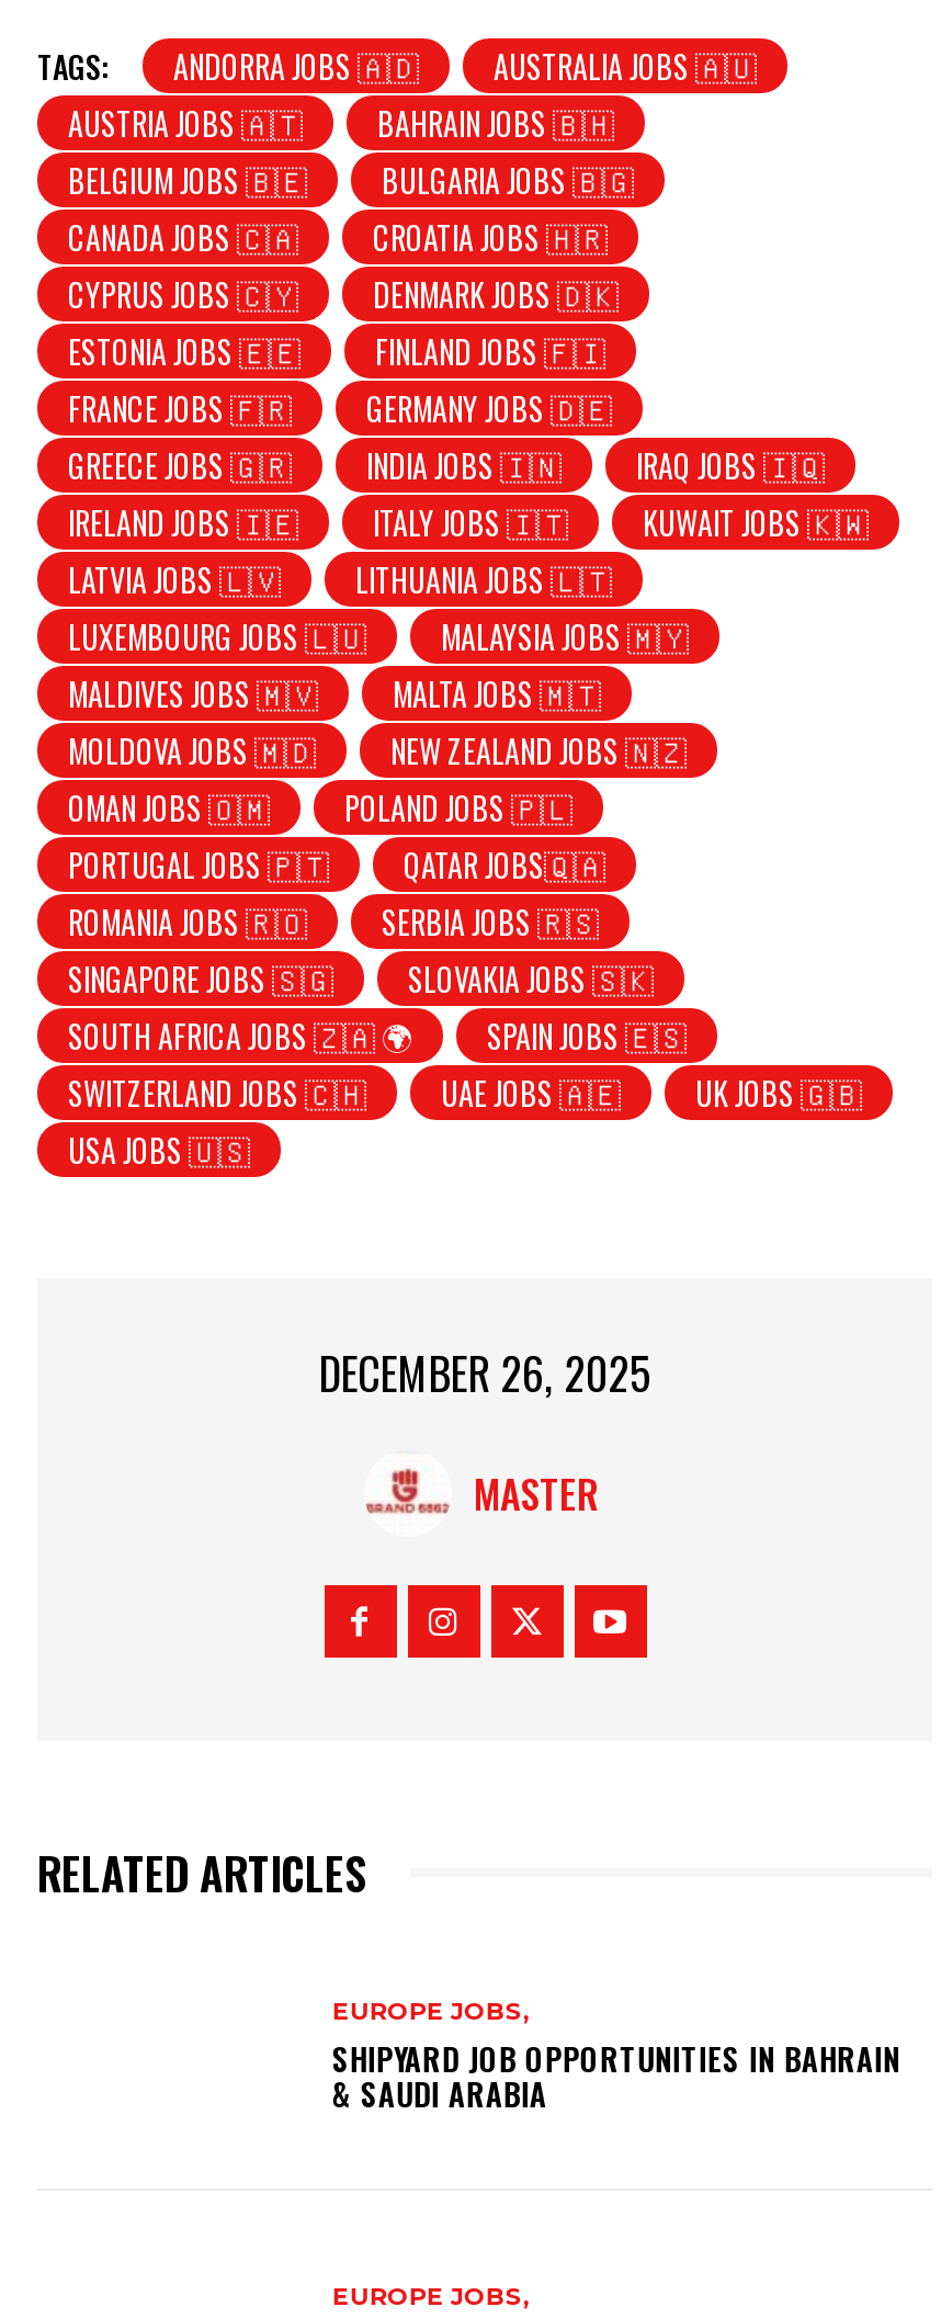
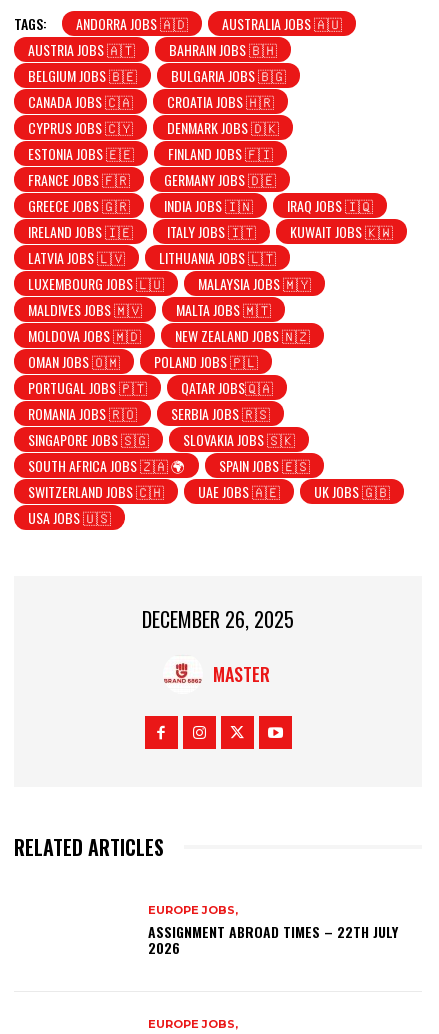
- SHIPYARD JOB OPPORTUNITIES IN BAHRAIN
- & SAUDI ARABIA
+ ASSIGNMENT ABROAD TIMES – 22TH JULY
+ 2026
